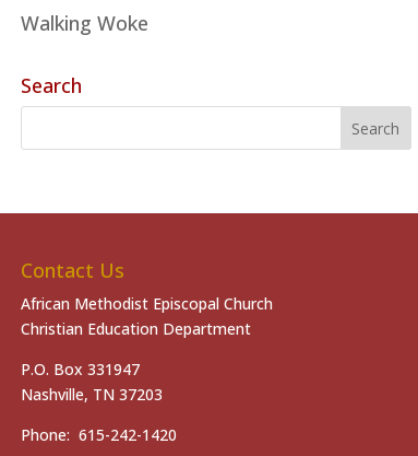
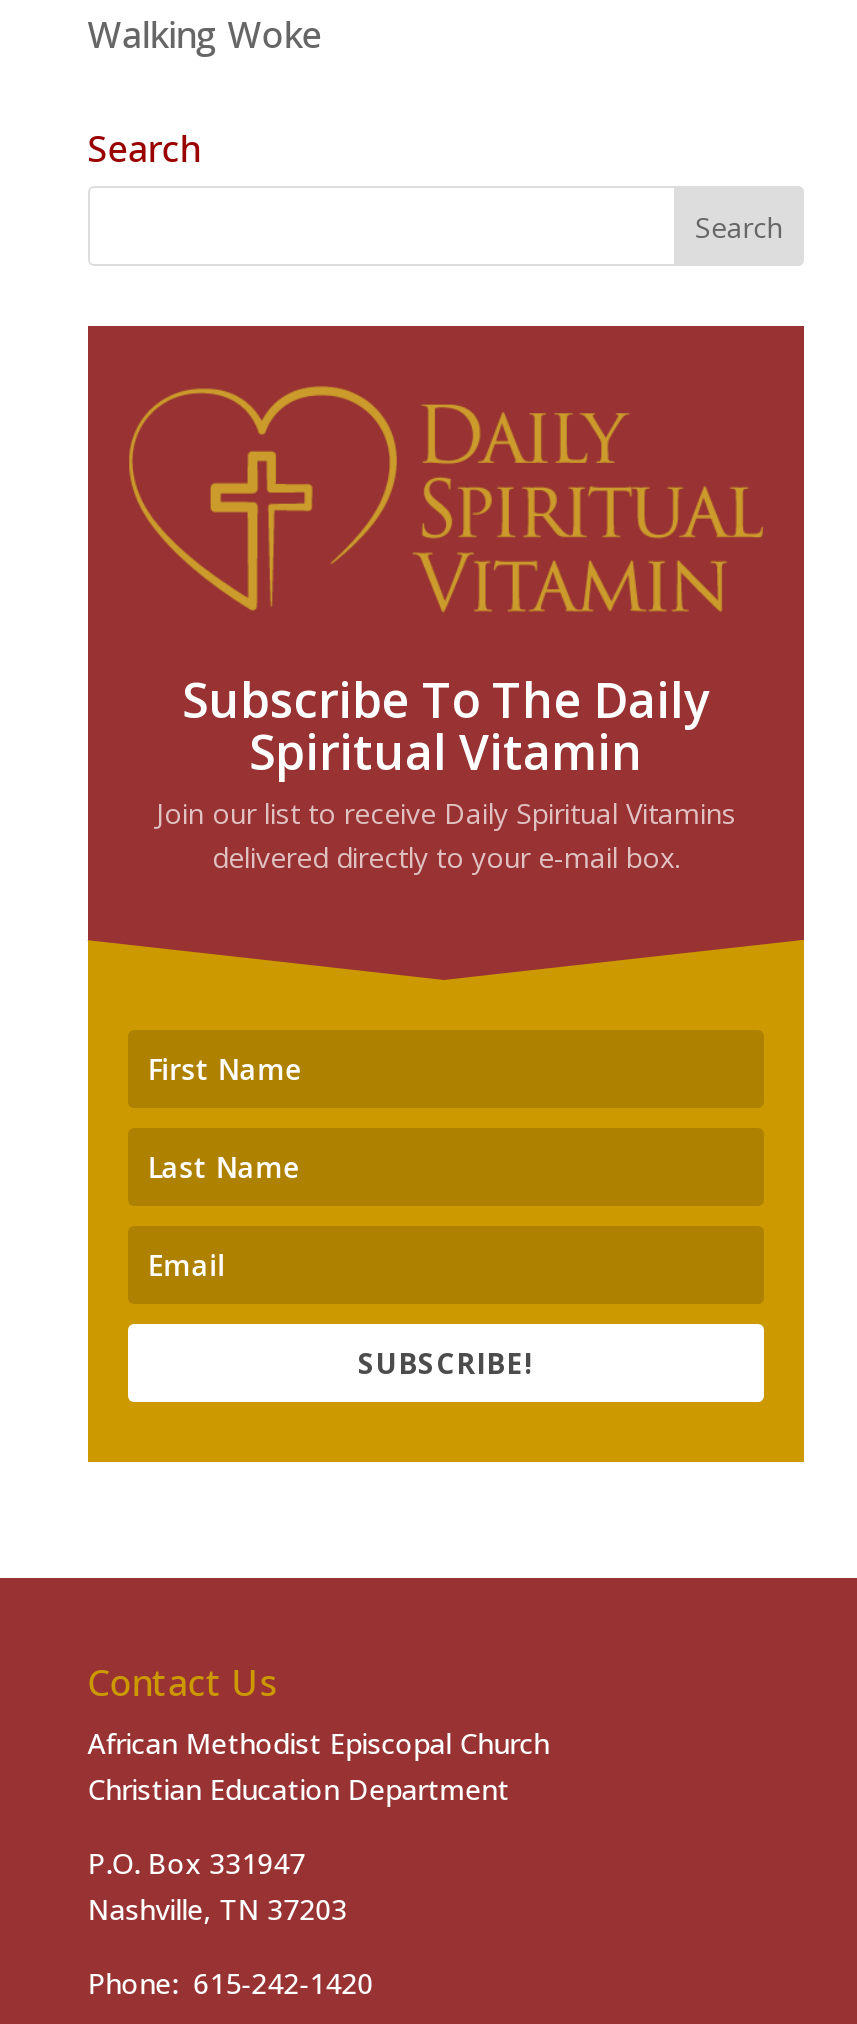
+ [image]
+ Subscribe To The Daily
+ Spiritual Vitamin
+ Join our list to receive Daily Spiritual Vitamins
+ delivered directly to your e-mail box.

+ SUBSCRIBE!
